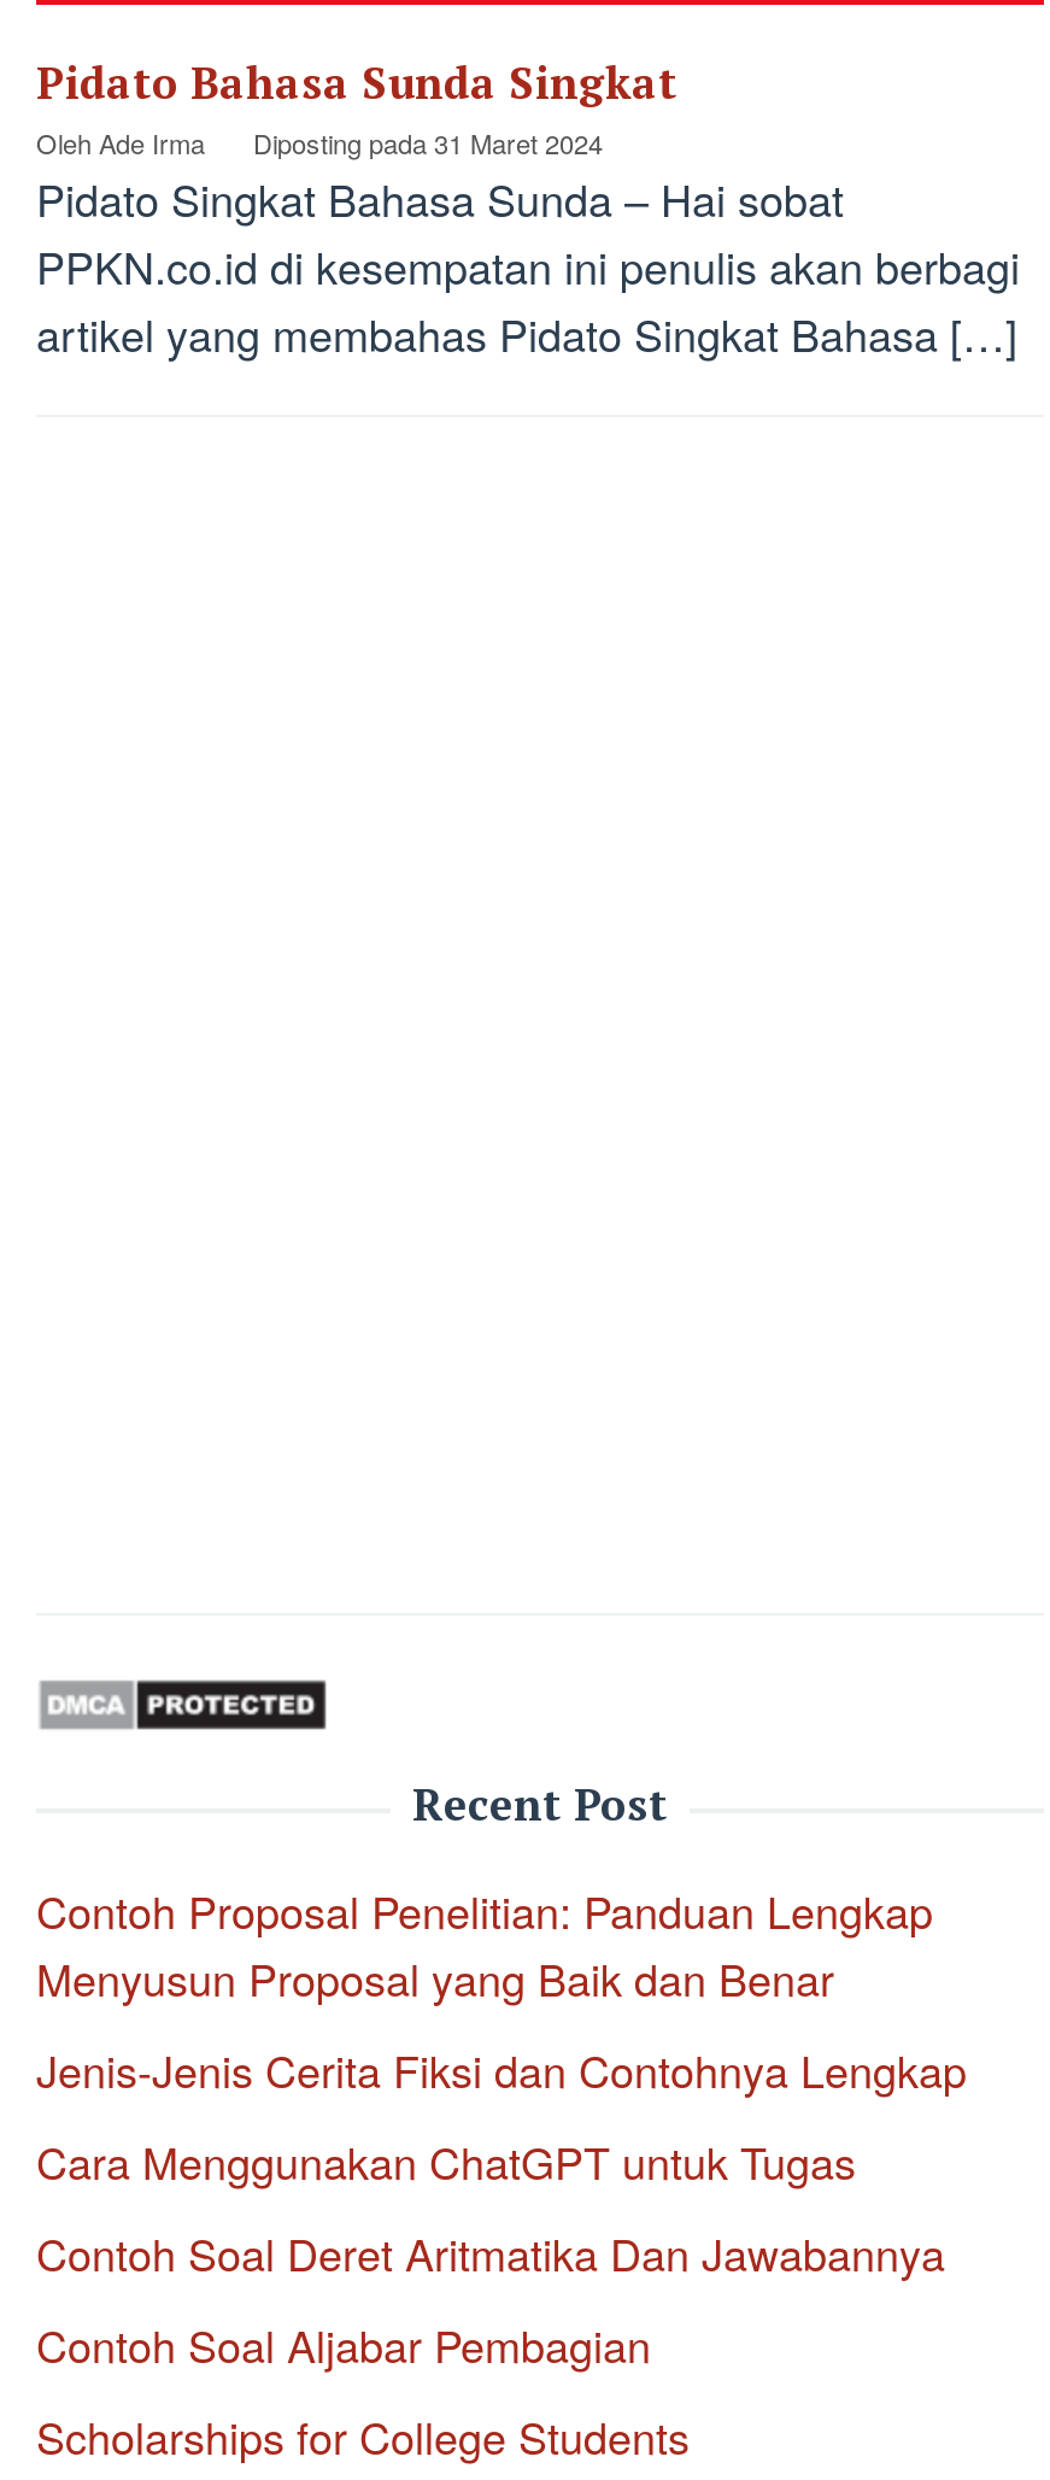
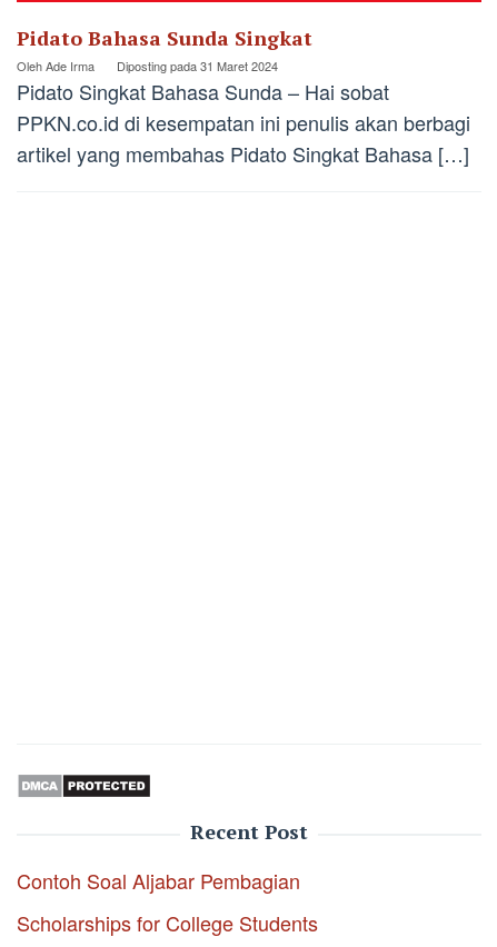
- Contoh Proposal Penelitian: Panduan Lengkap
- Menyusun Proposal yang Baik dan Benar
- Jenis-Jenis Cerita Fiksi dan Contohnya Lengkap
- Cara Menggunakan ChatGPT untuk Tugas
- Contoh Soal Deret Aritmatika Dan Jawabannya
